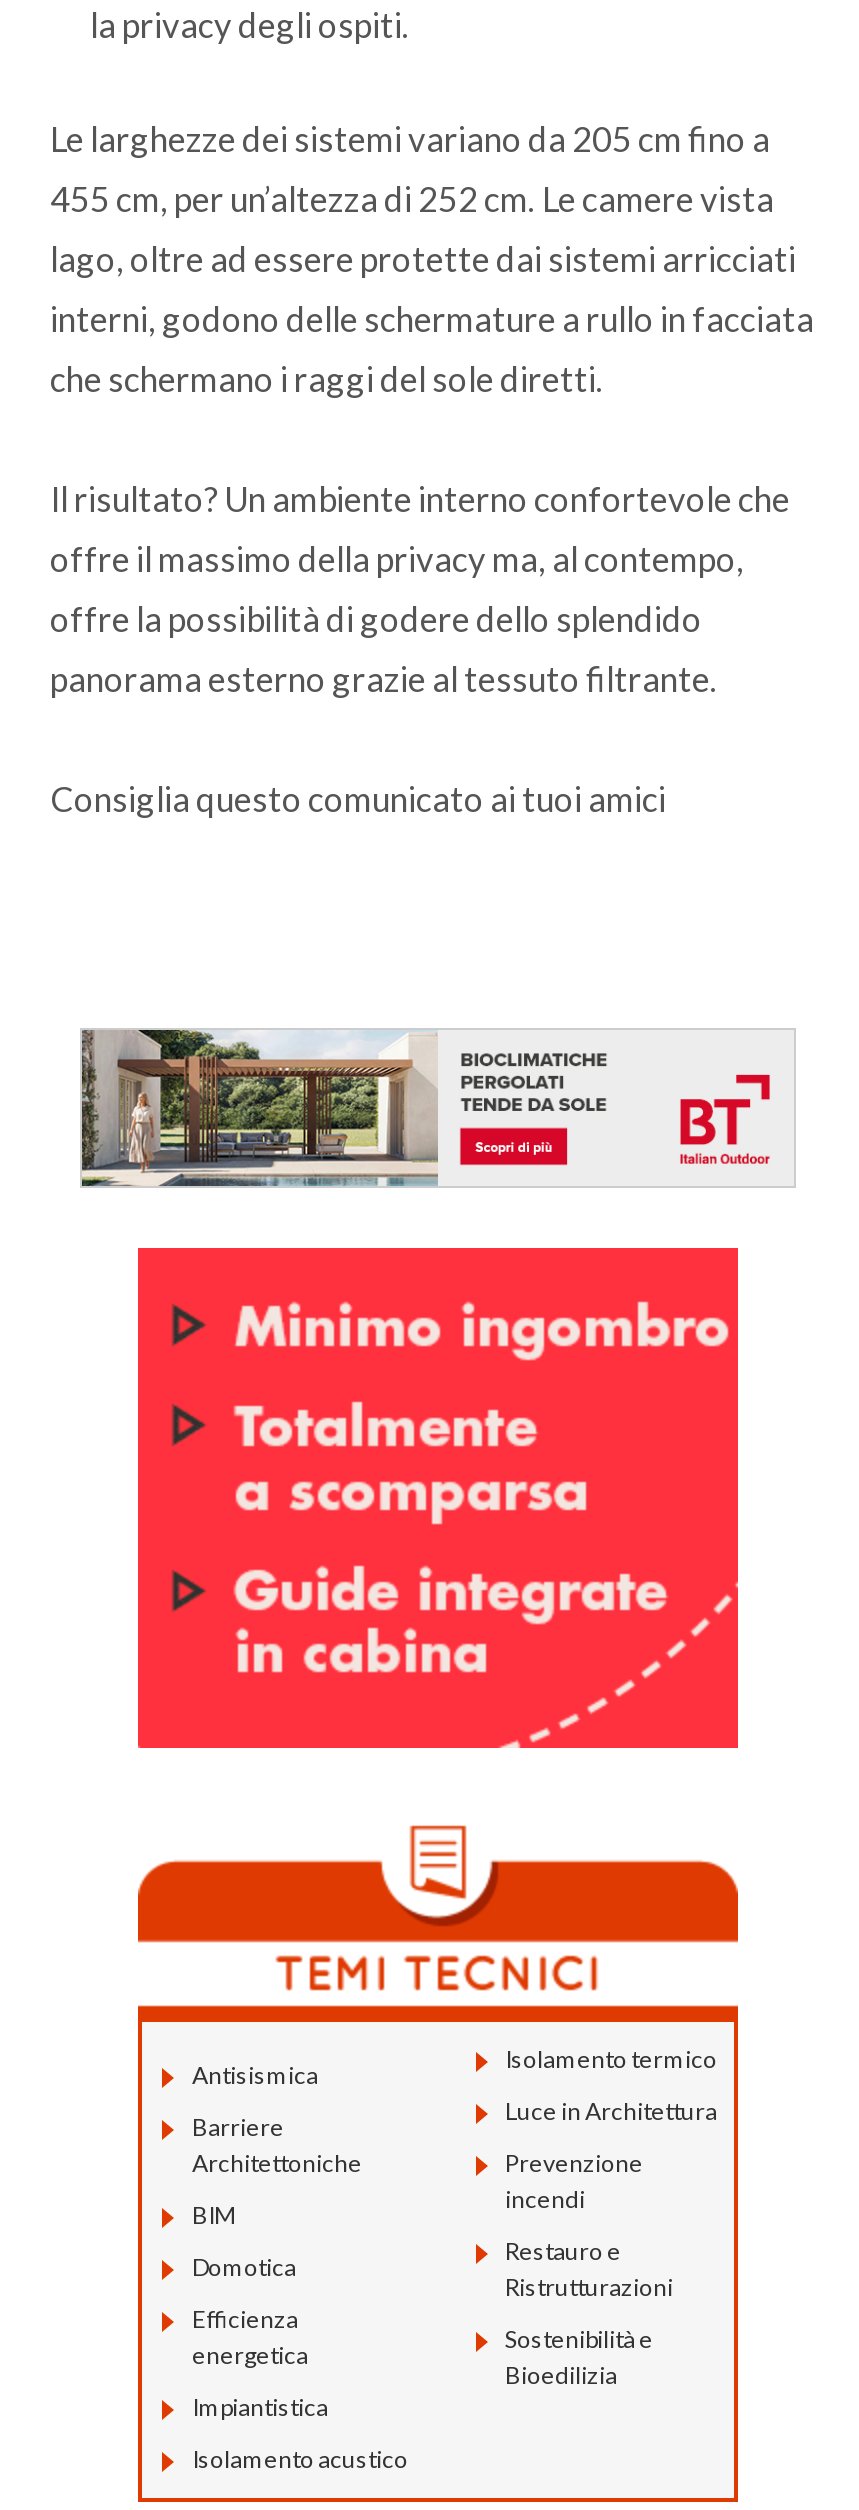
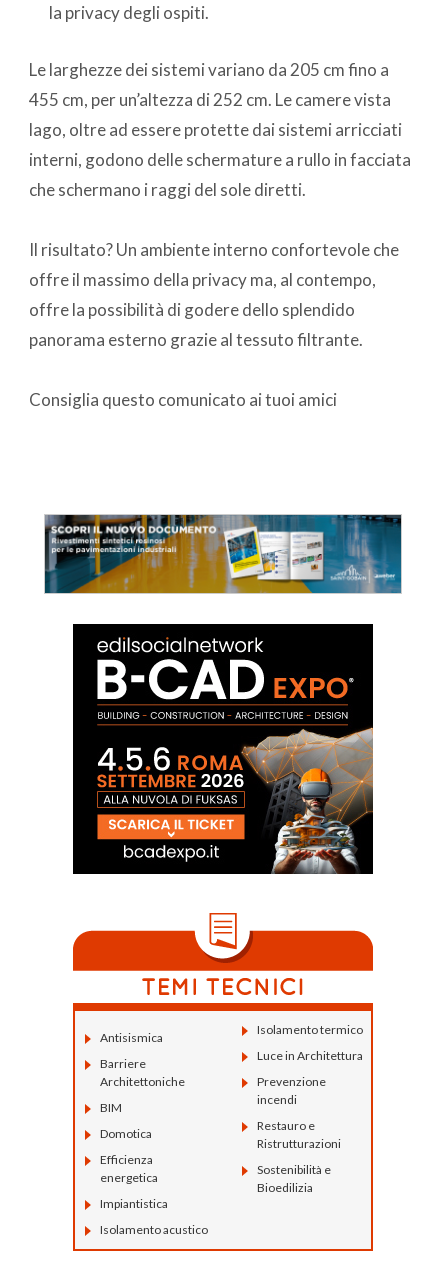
- [image]
+ [image]

- [image]
+ [image]
